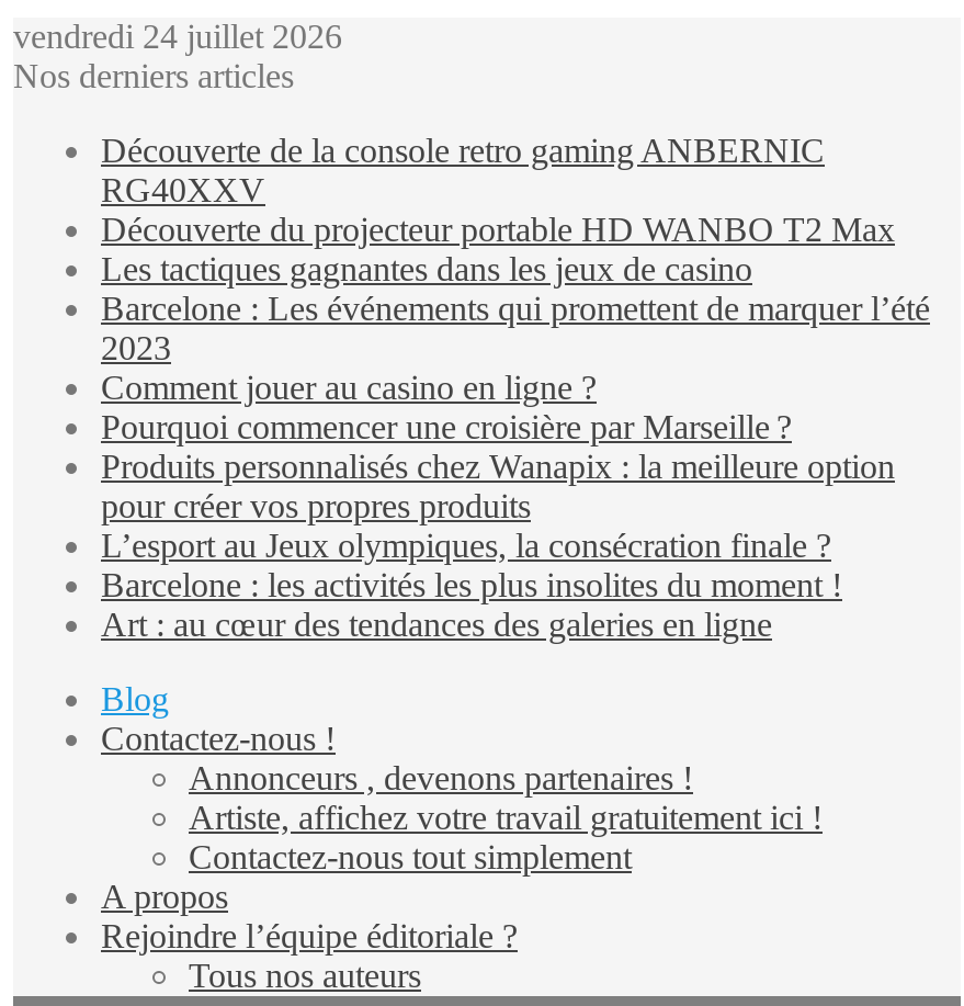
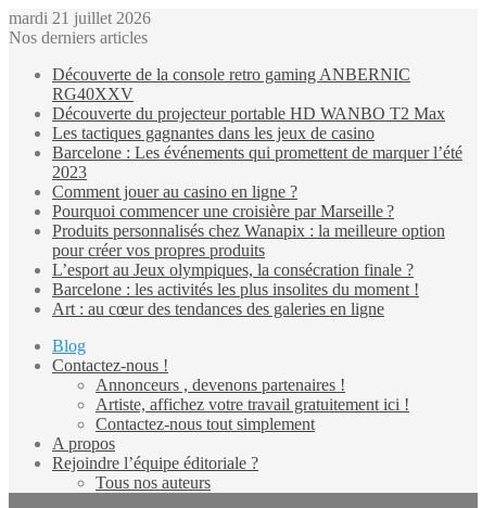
- vendredi 24 juillet 2026
+ mardi 21 juillet 2026
